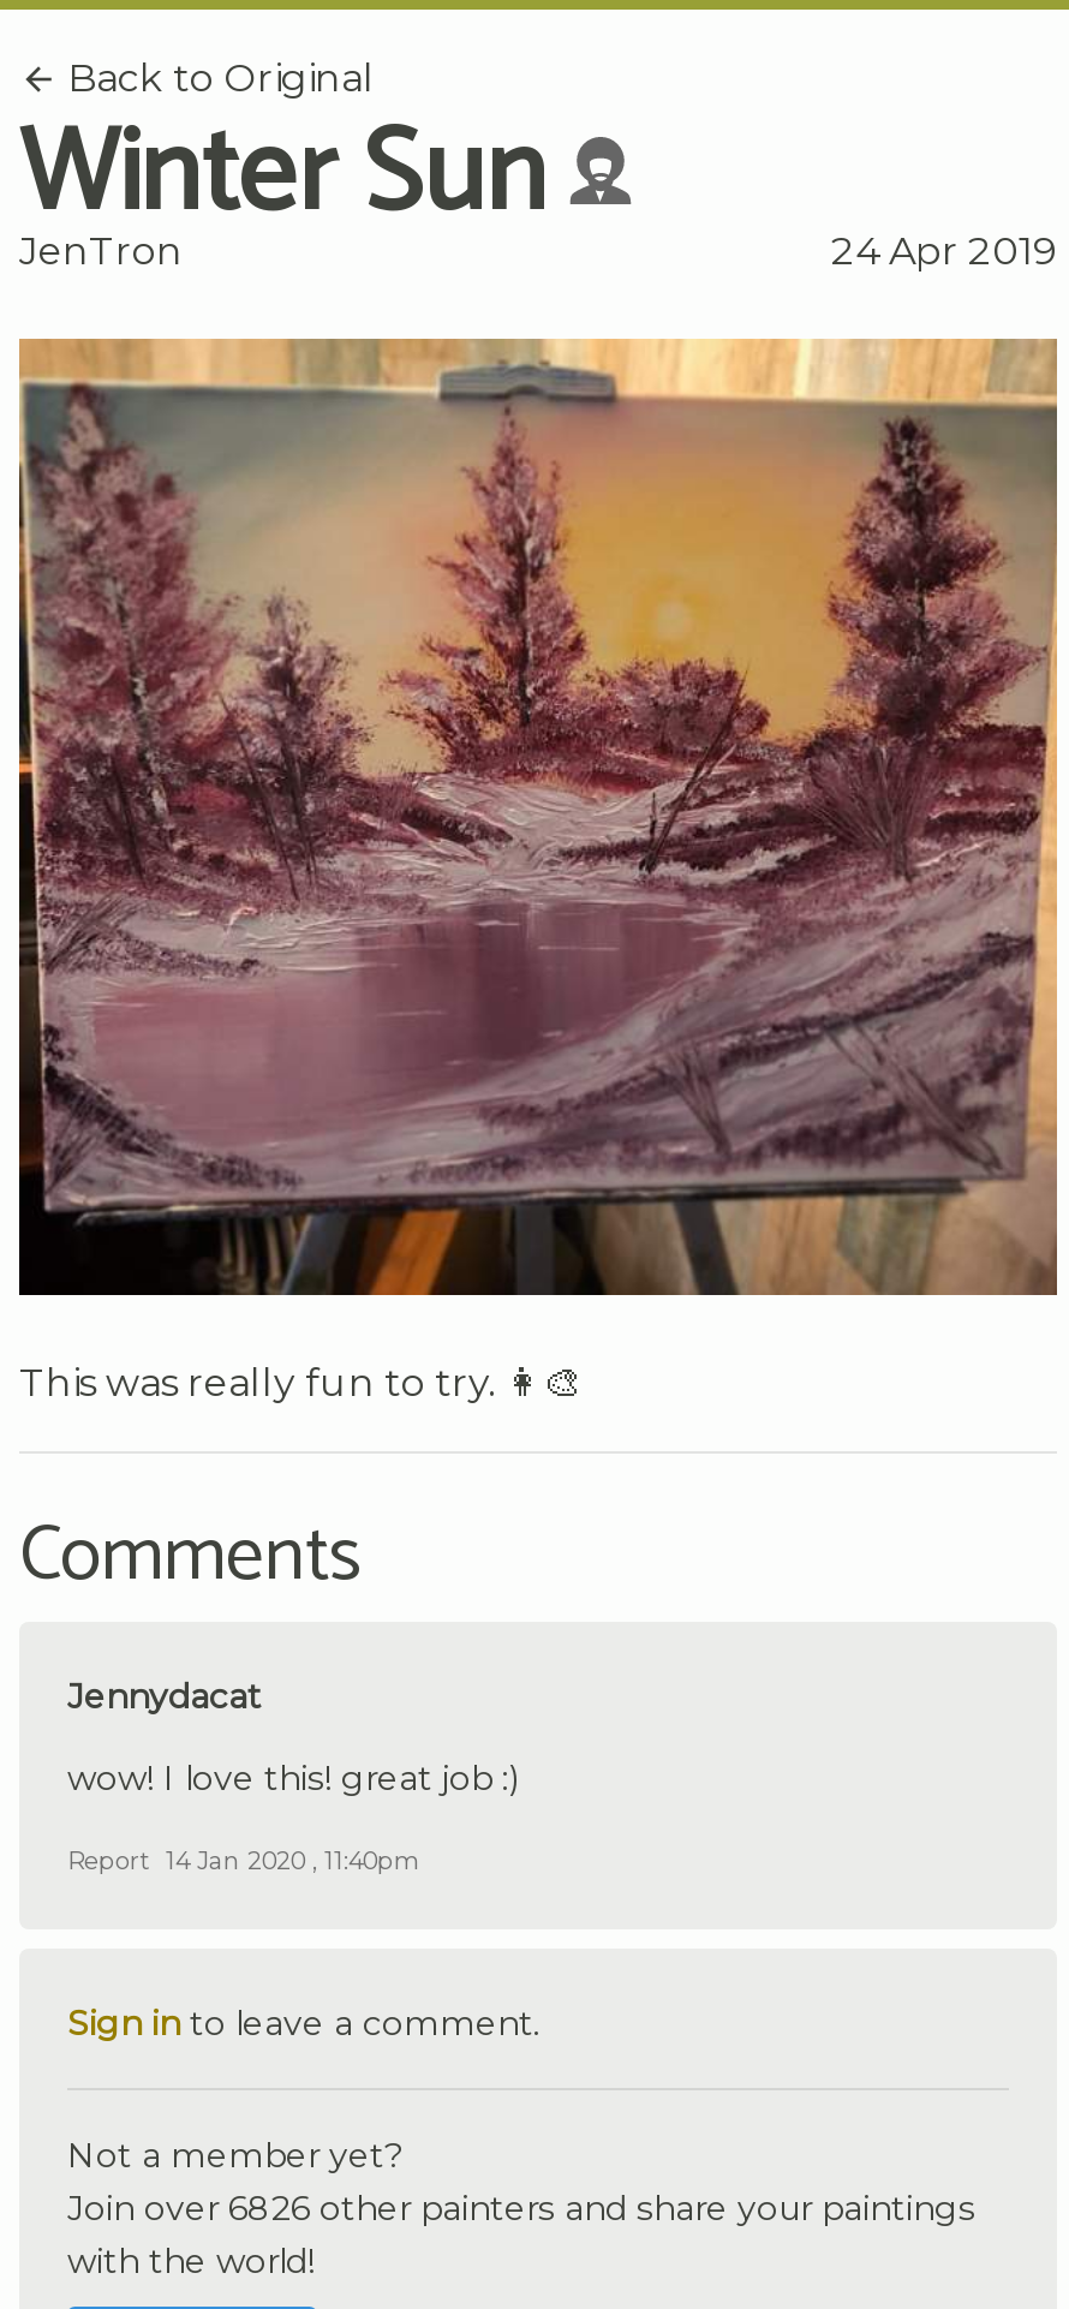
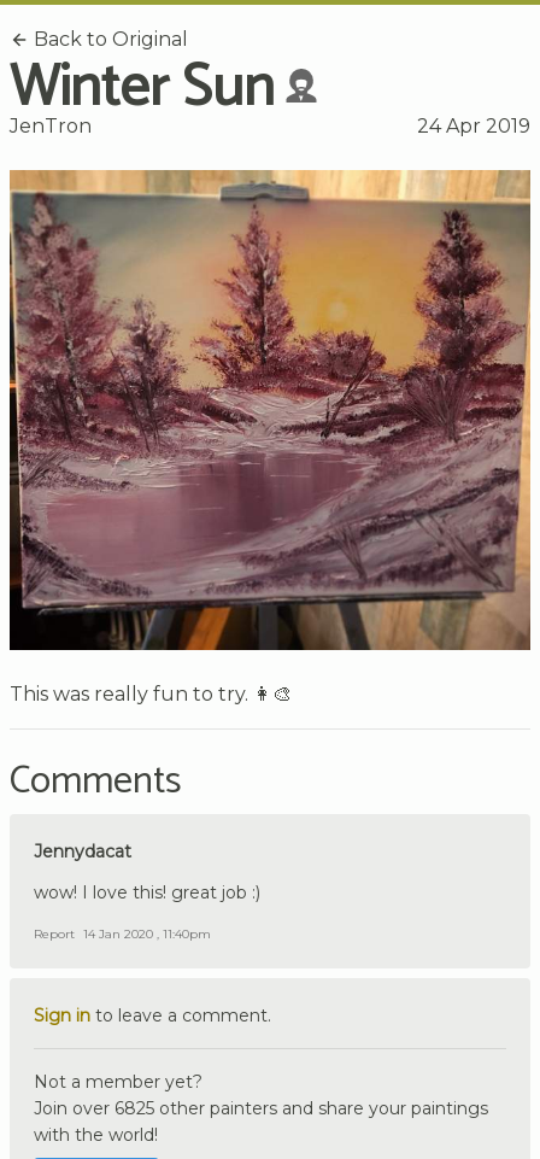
- Join over 6826 other painters and share your paintings
+ Join over 6825 other painters and share your paintings
